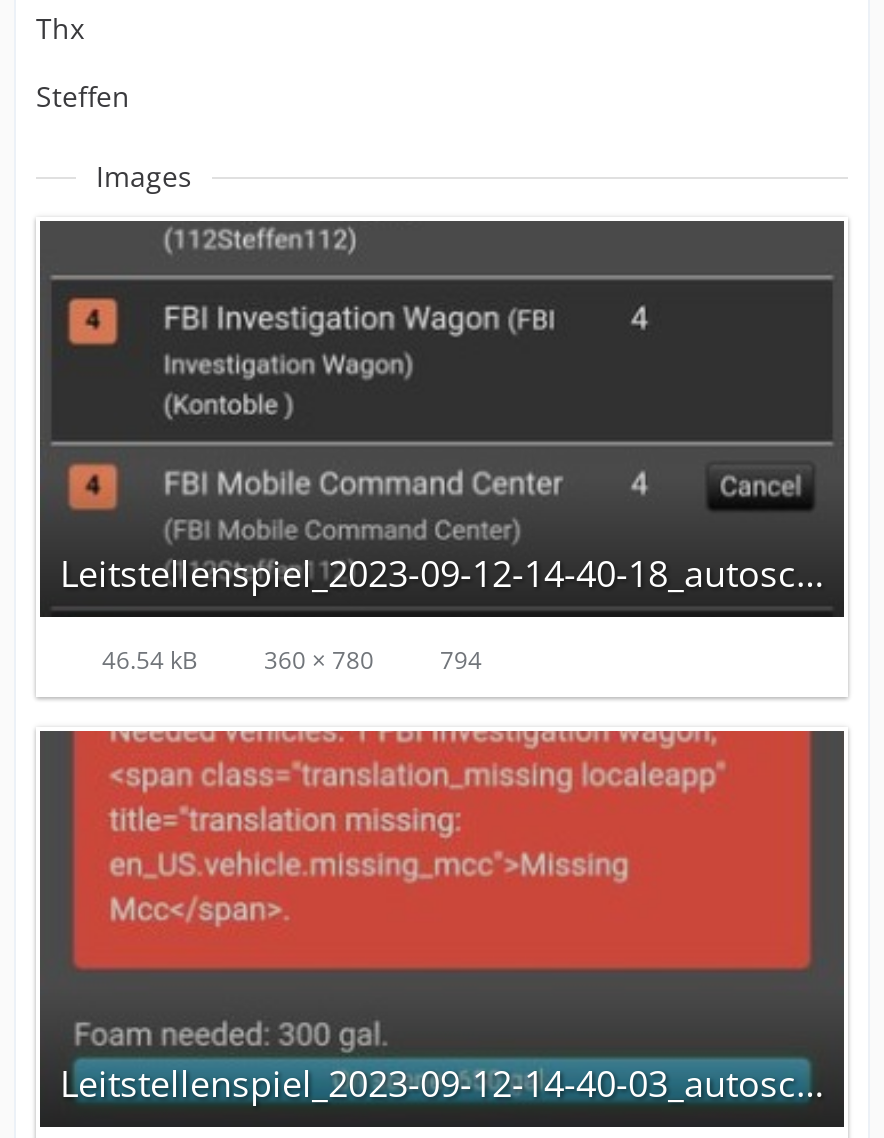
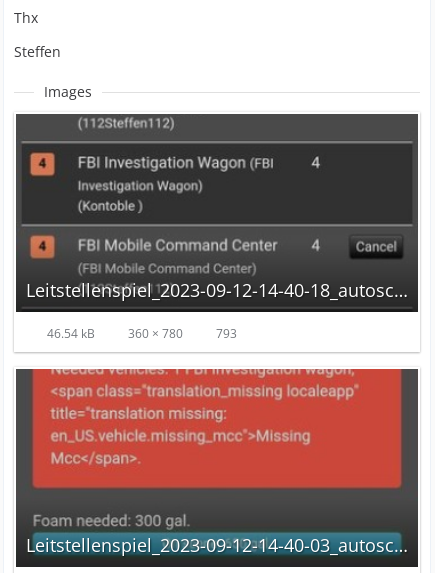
- 46.54 kB 360 × 780 794
+ 46.54 kB 360 × 780 793
